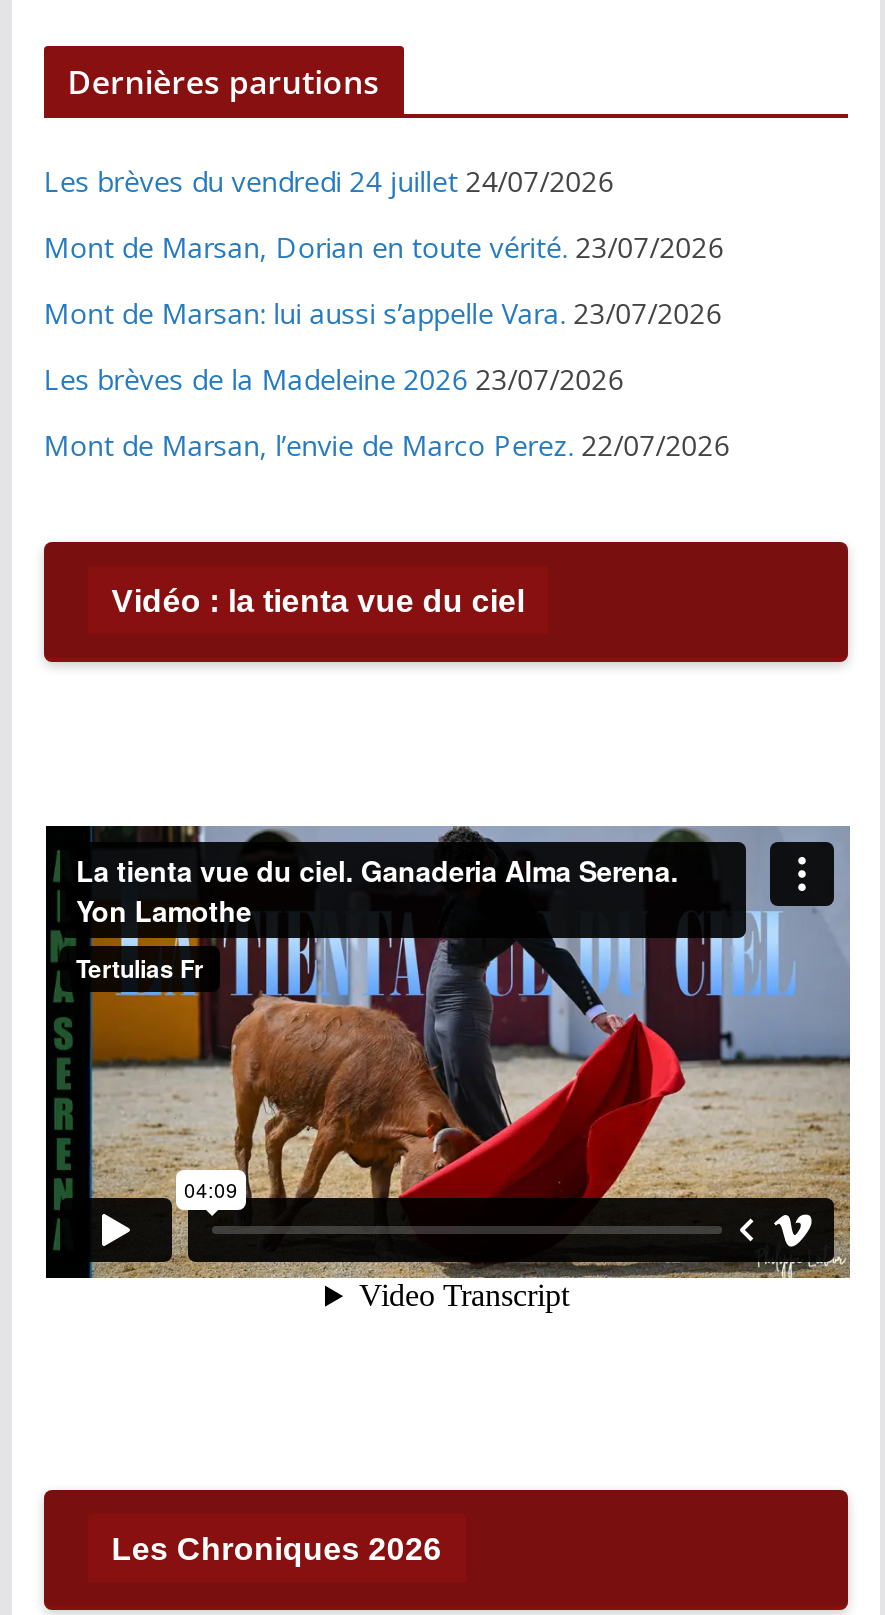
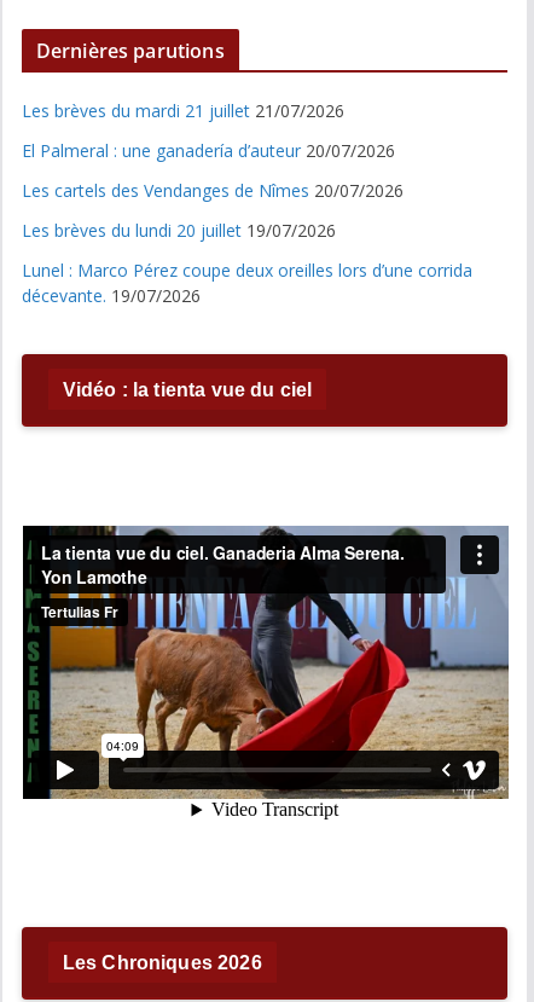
- Les brèves du vendredi 24 juillet 24/07/2026
+ Les brèves du mardi 21 juillet 21/07/2026

- Mont de Marsan, Dorian en toute vérité. 23/07/2026
+ El Palmeral : une ganadería d’auteur 20/07/2026

- Mont de Marsan: lui aussi s’appelle Vara. 23/07/2026
+ Les cartels des Vendanges de Nîmes 20/07/2026

- Les brèves de la Madeleine 2026 23/07/2026
+ Les brèves du lundi 20 juillet 19/07/2026

- Mont de Marsan, l’envie de Marco Perez. 22/07/2026
+ Lunel : Marco Pérez coupe deux oreilles lors d’une corrida
+ décevante. 19/07/2026
